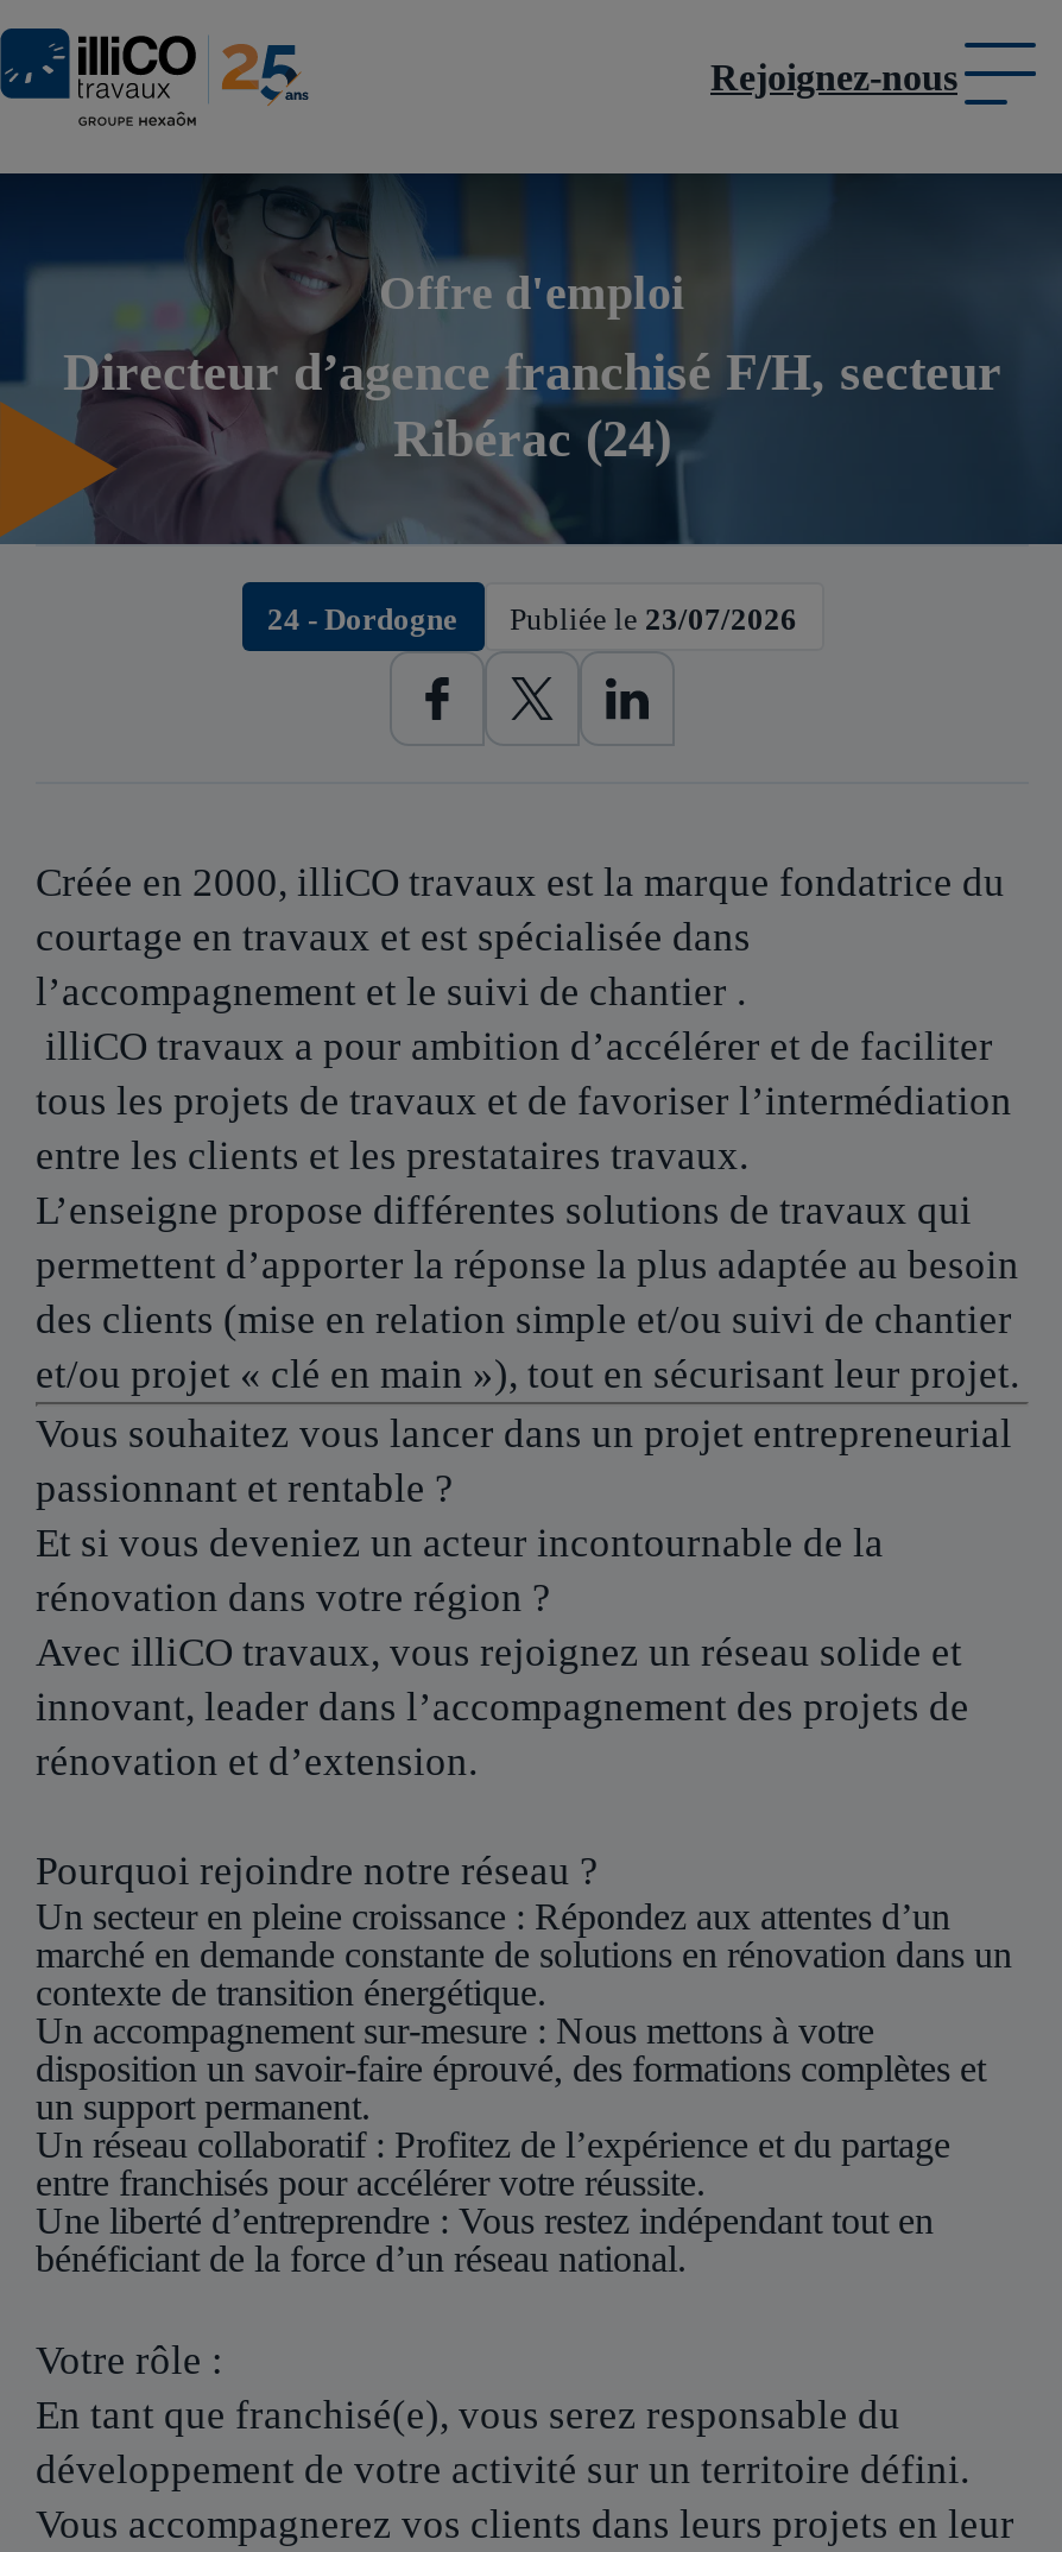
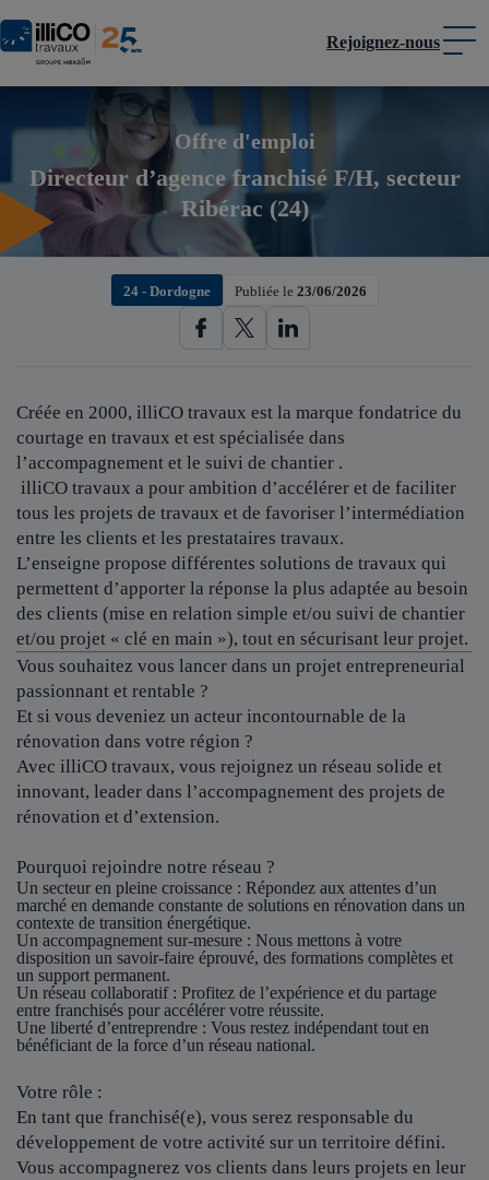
- 24 - Dordogne Publiée le 23/07/2026
+ 24 - Dordogne Publiée le 23/06/2026
